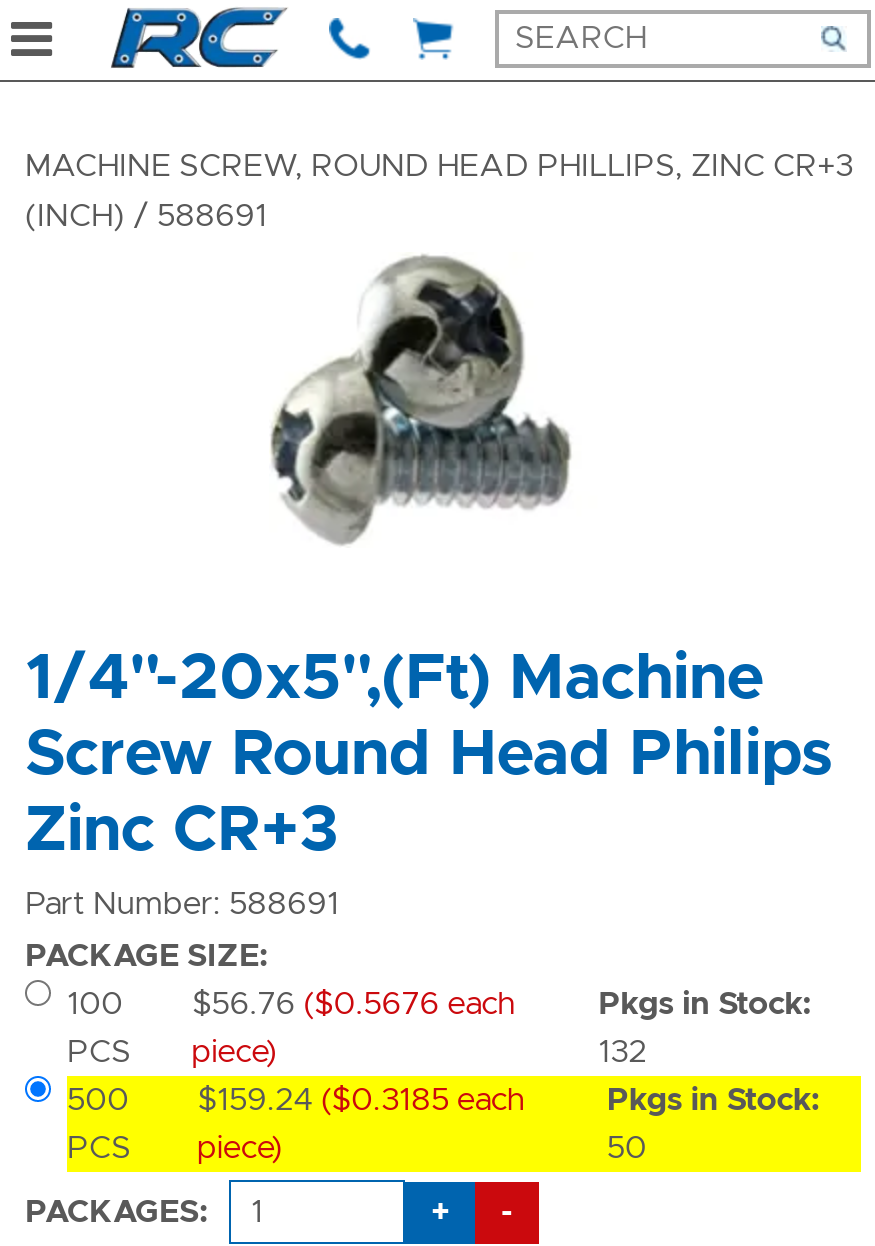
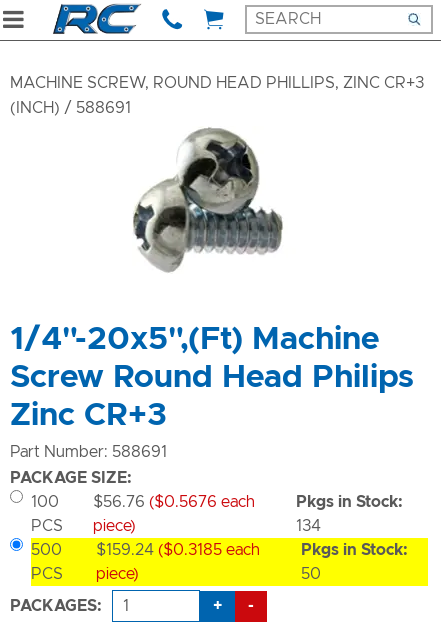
- 132
+ 134
